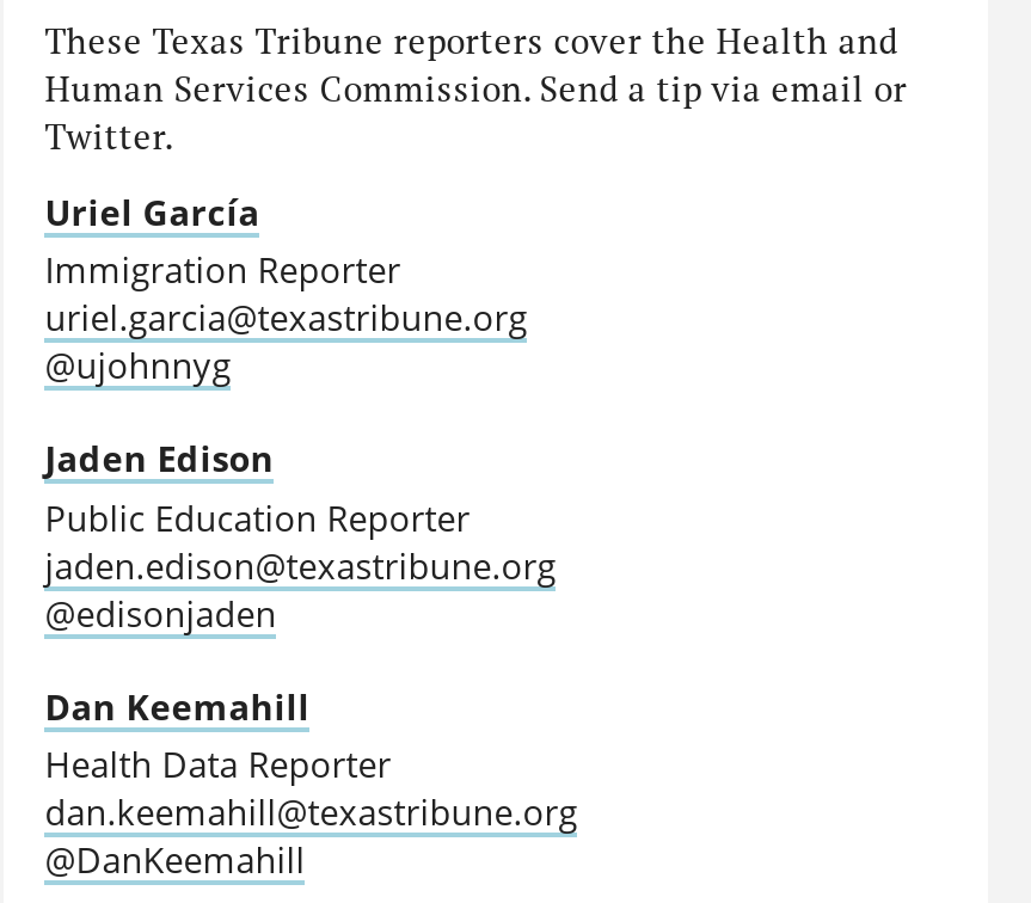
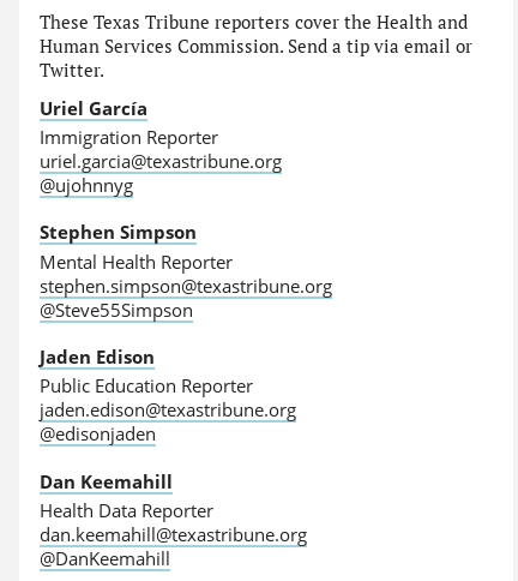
+ Stephen Simpson
+ Mental Health Reporter
+ stephen.simpson@texastribune.org
+ @Steve55Simpson
